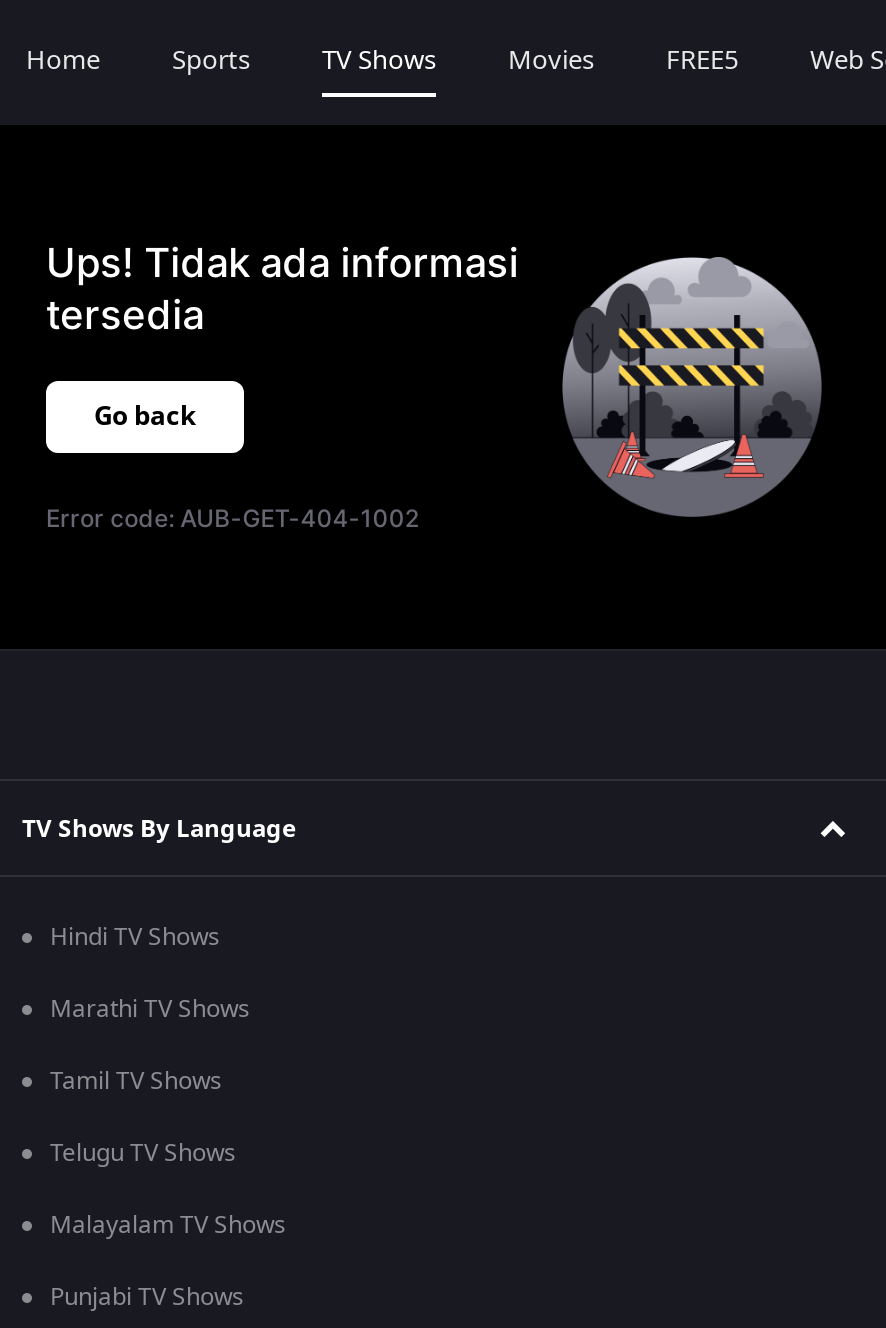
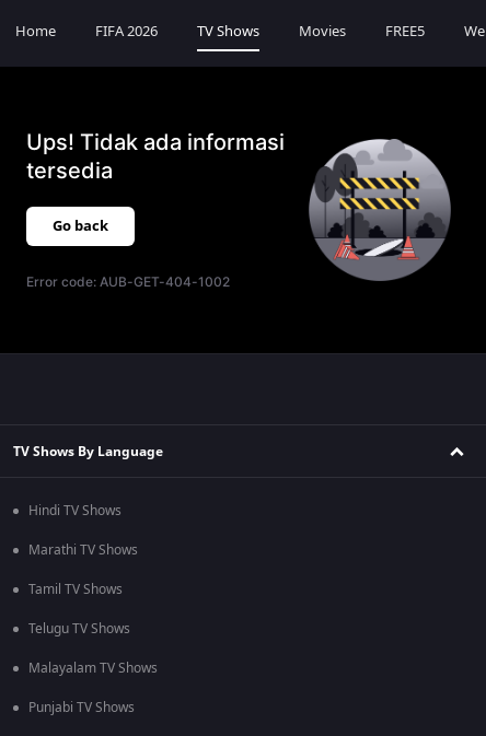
- Sports
+ FIFA 2026
